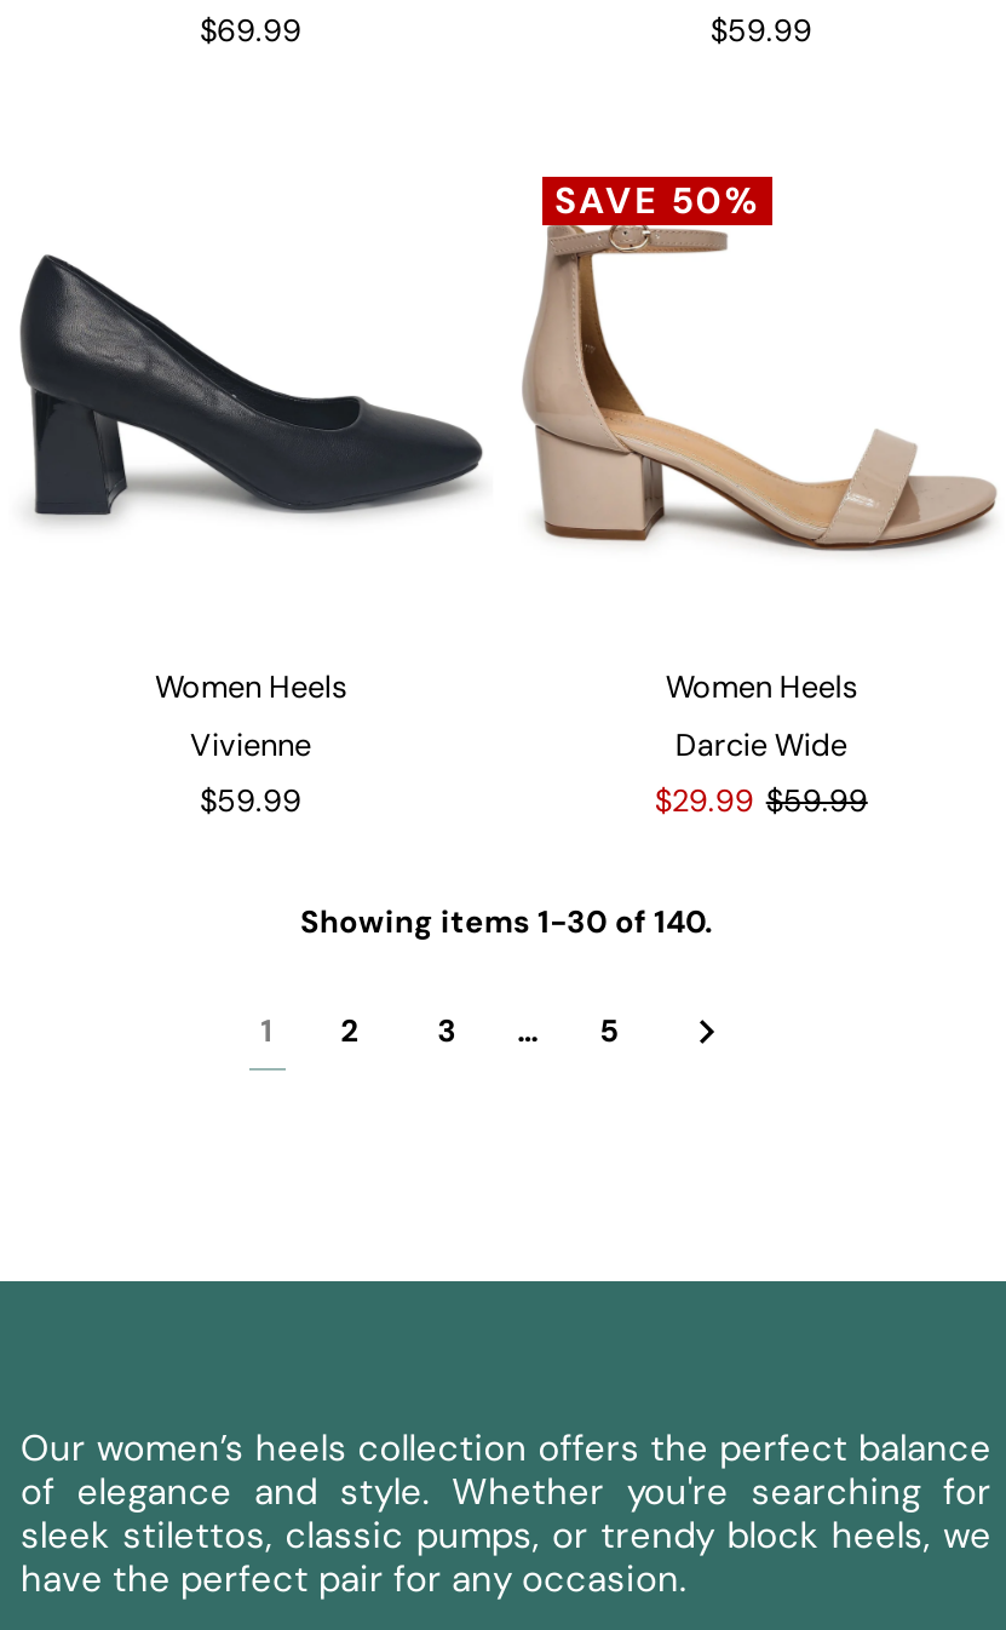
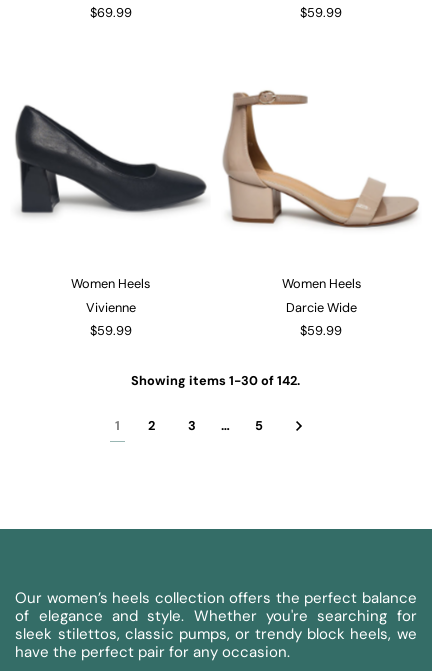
- SAVE 50%

- $29.99 $59.99
+ $59.99

- Showing items 1-30 of 140.
+ Showing items 1-30 of 142.
